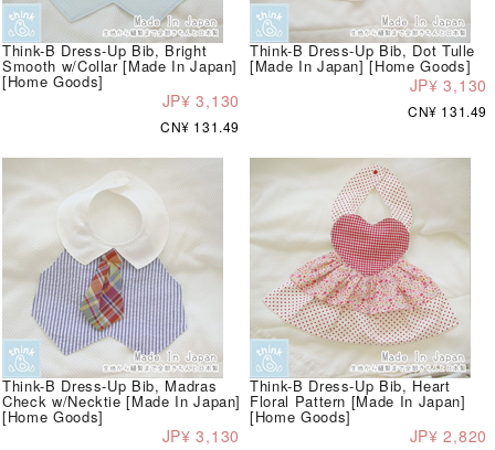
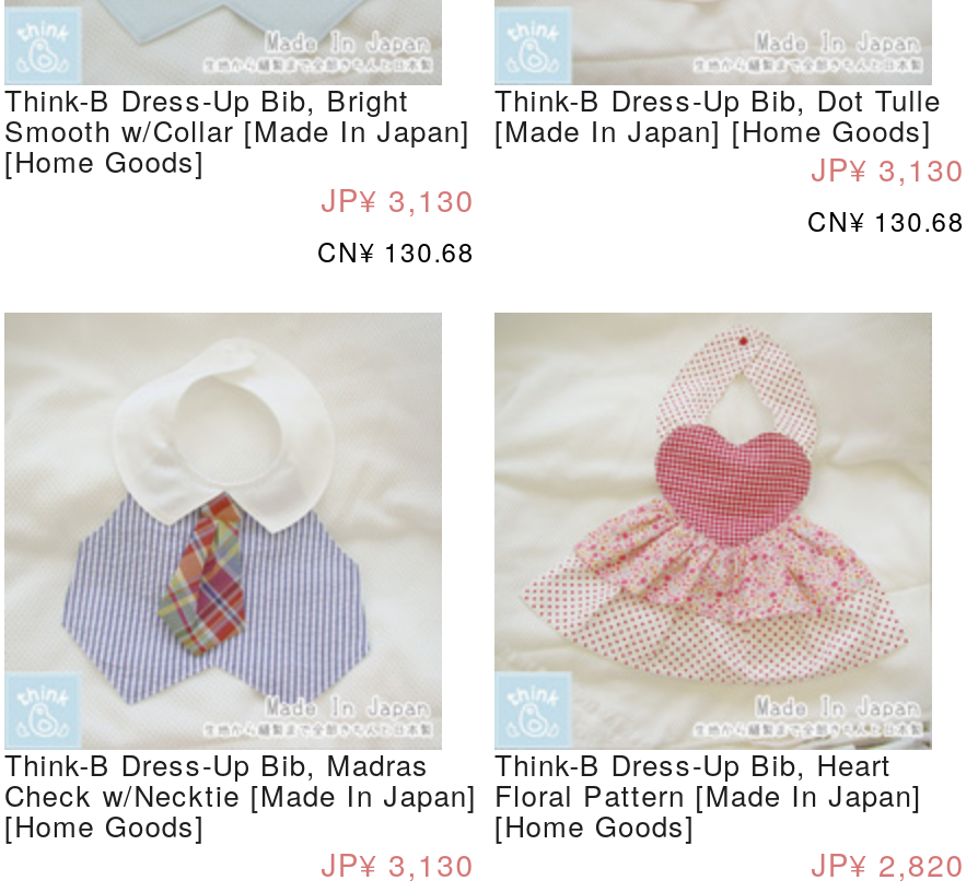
- CN¥ 131.49
+ CN¥ 130.68

- CN¥ 131.49
+ CN¥ 130.68
